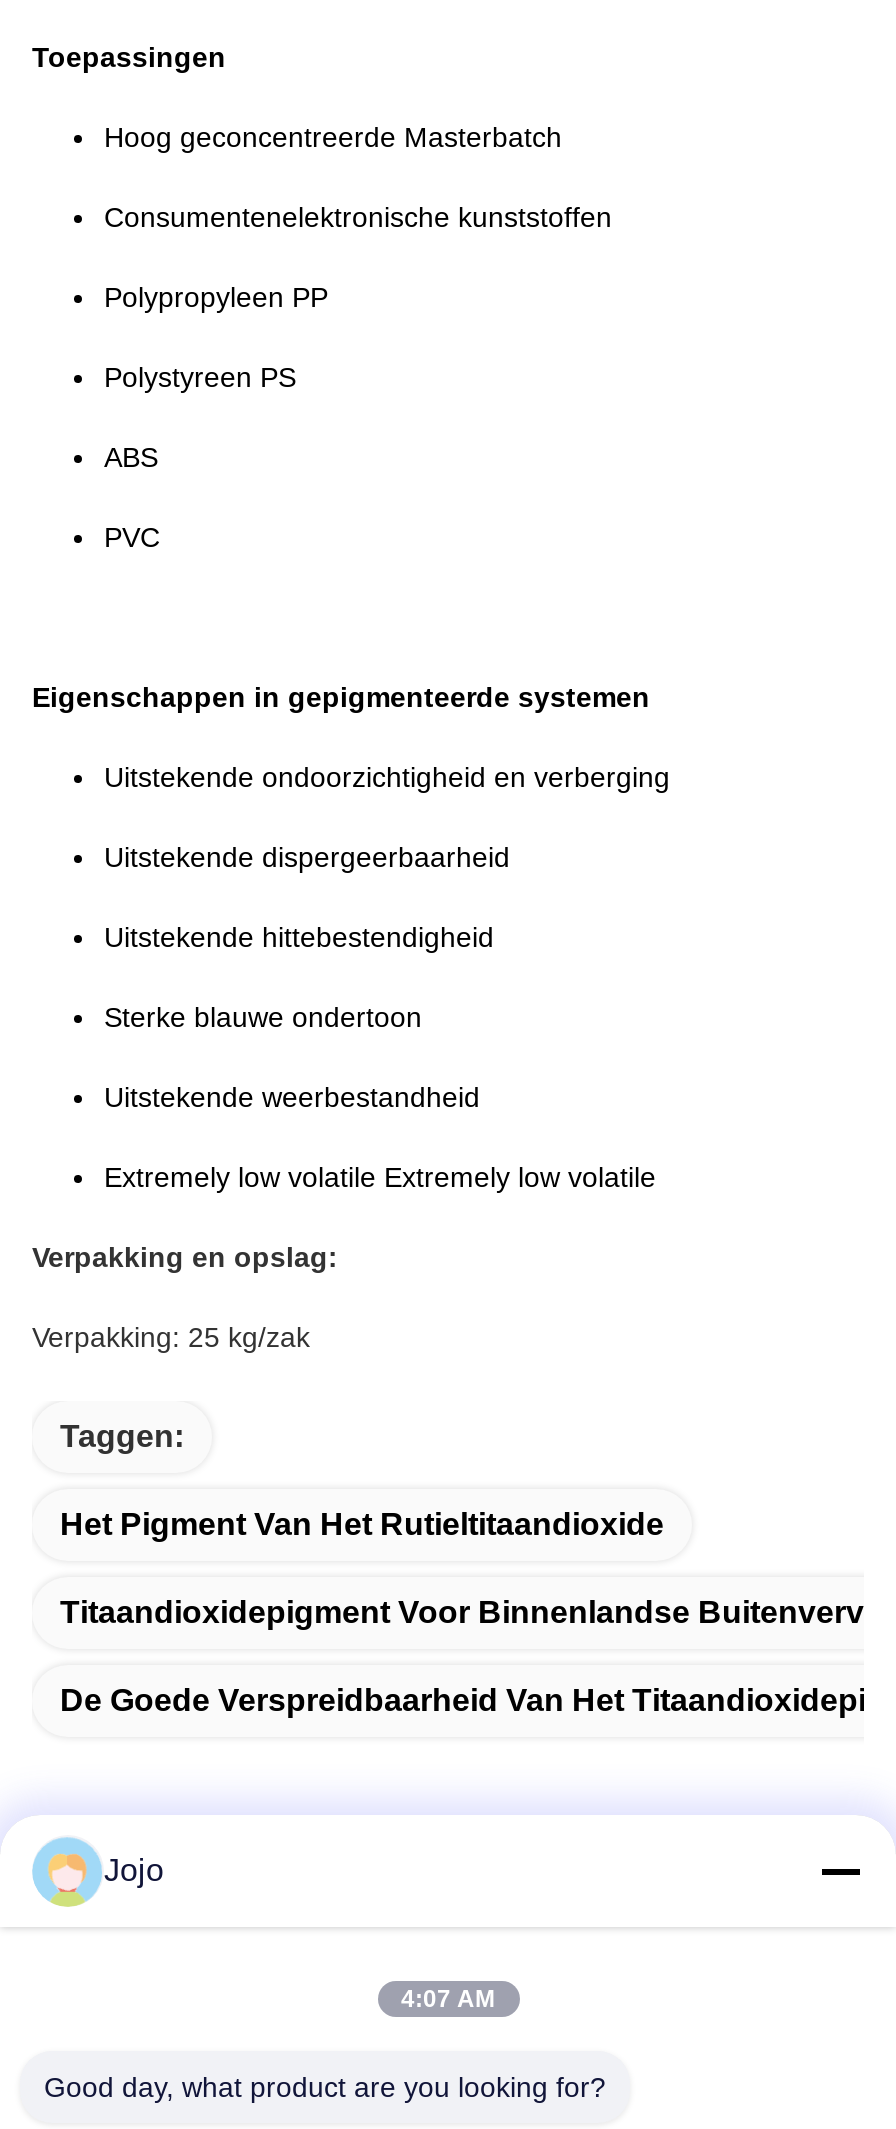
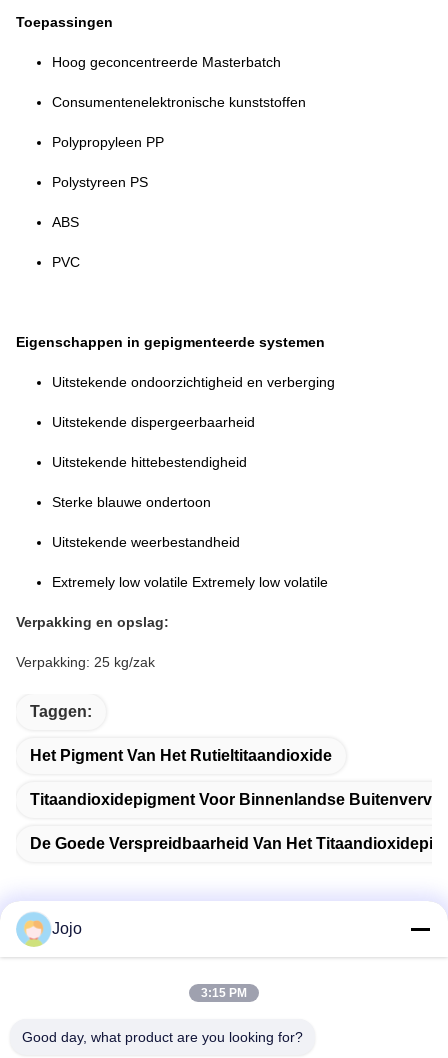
- 4:07 AM
+ 3:15 PM
